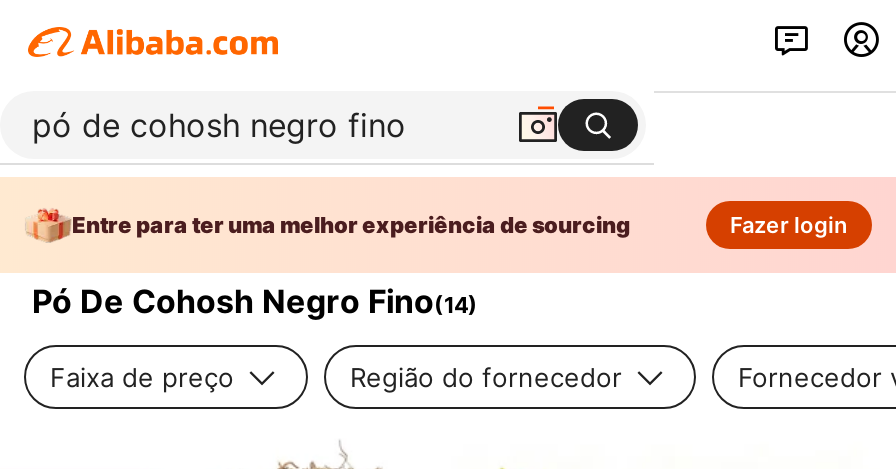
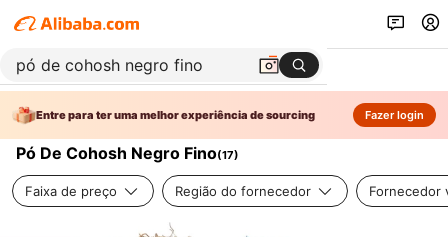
- Pó De Cohosh Negro Fino(14)
+ Pó De Cohosh Negro Fino(17)
